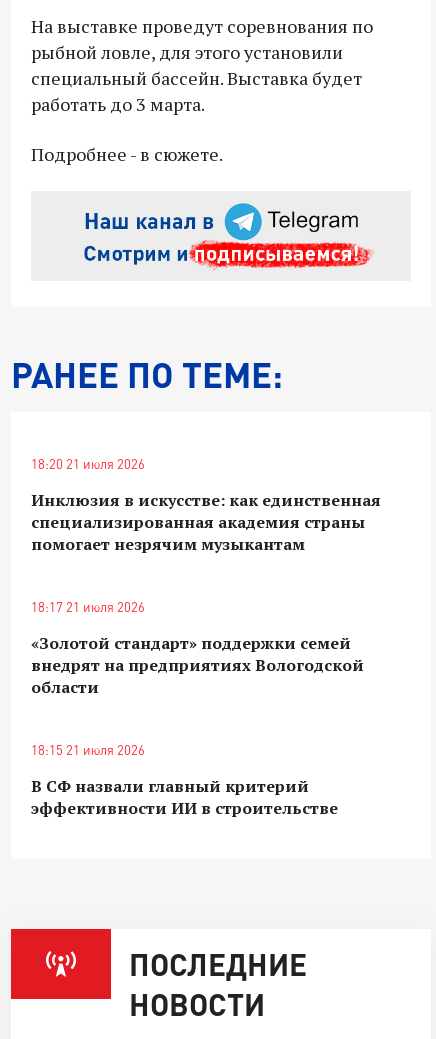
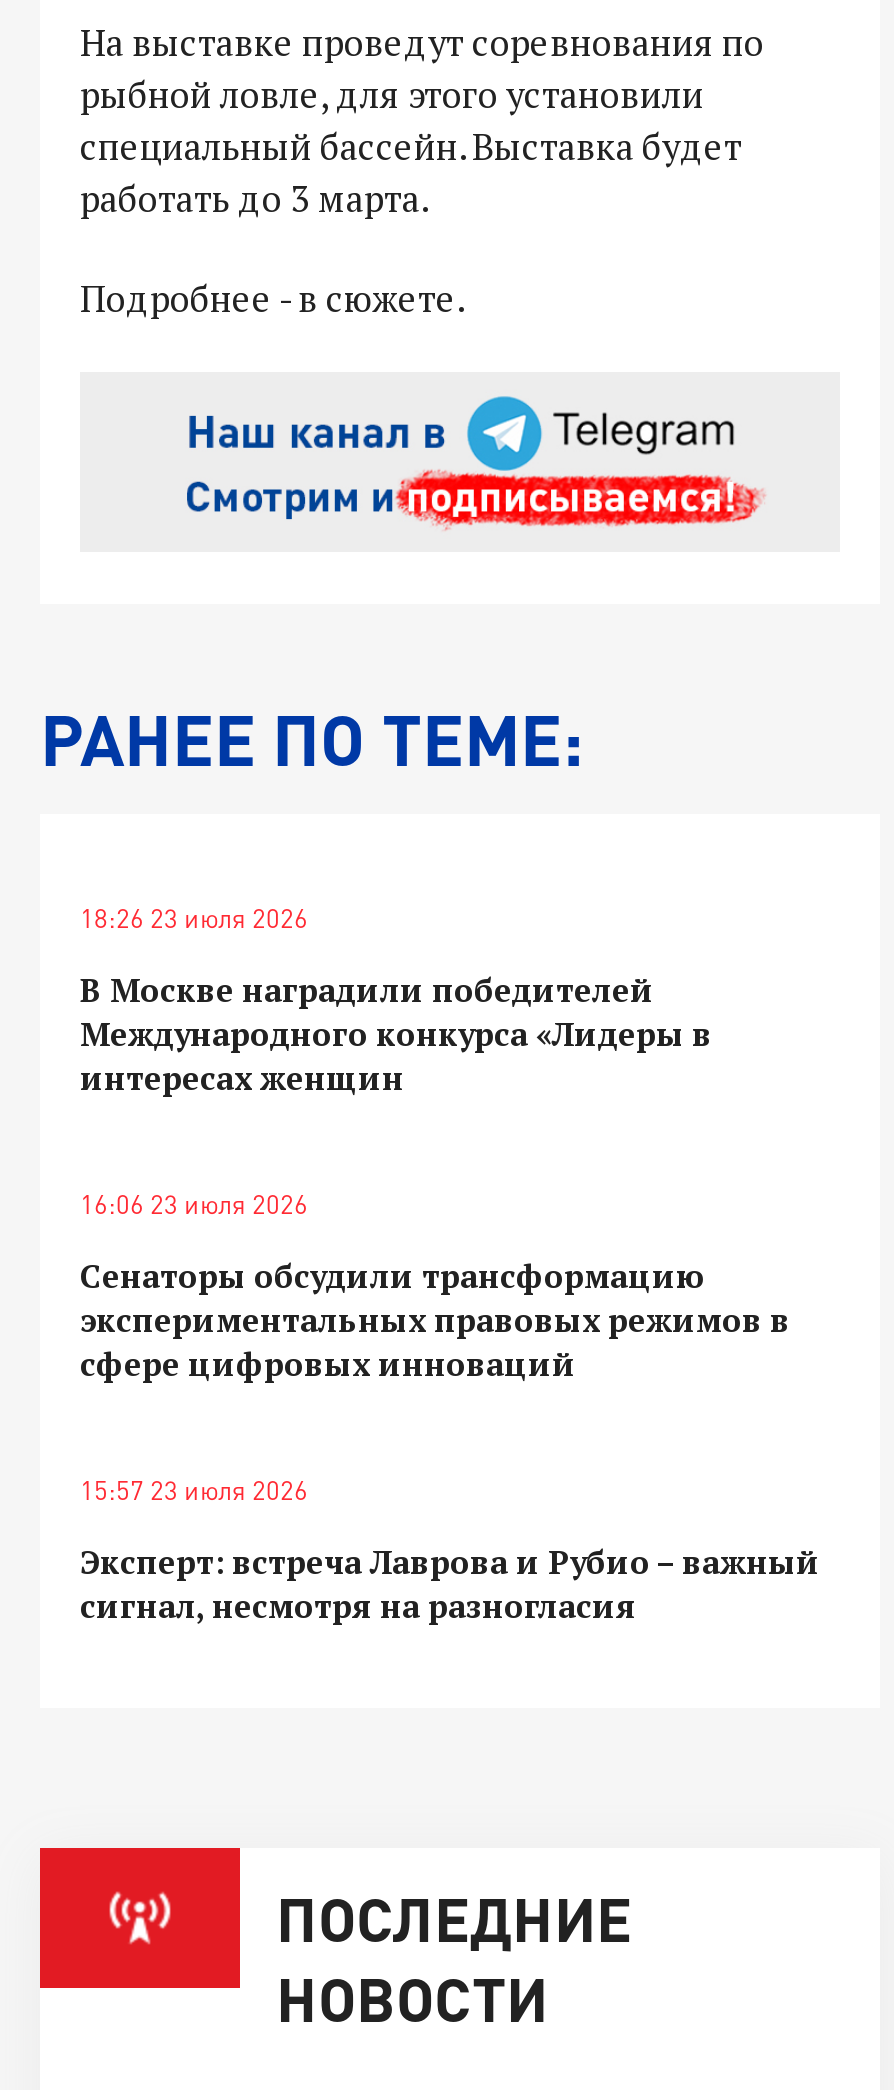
- 18:20 21 июля 2026
+ 18:26 23 июля 2026

- Инклюзия в искусстве: как единственная
- специализированная академия страны
- помогает незрячим музыкантам
+ В Москве наградили победителей
+ Международного конкурса «Лидеры в
+ интересах женщин

- 18:17 21 июля 2026
+ 16:06 23 июля 2026

- «Золотой стандарт» поддержки семей
- внедрят на предприятиях Вологодской
- области
+ Сенаторы обсудили трансформацию
+ экспериментальных правовых режимов в
+ сфере цифровых инноваций

- 18:15 21 июля 2026
+ 15:57 23 июля 2026

- В СФ назвали главный критерий
- эффективности ИИ в строительстве
+ Эксперт: встреча Лаврова и Рубио – важный
+ сигнал, несмотря на разногласия
